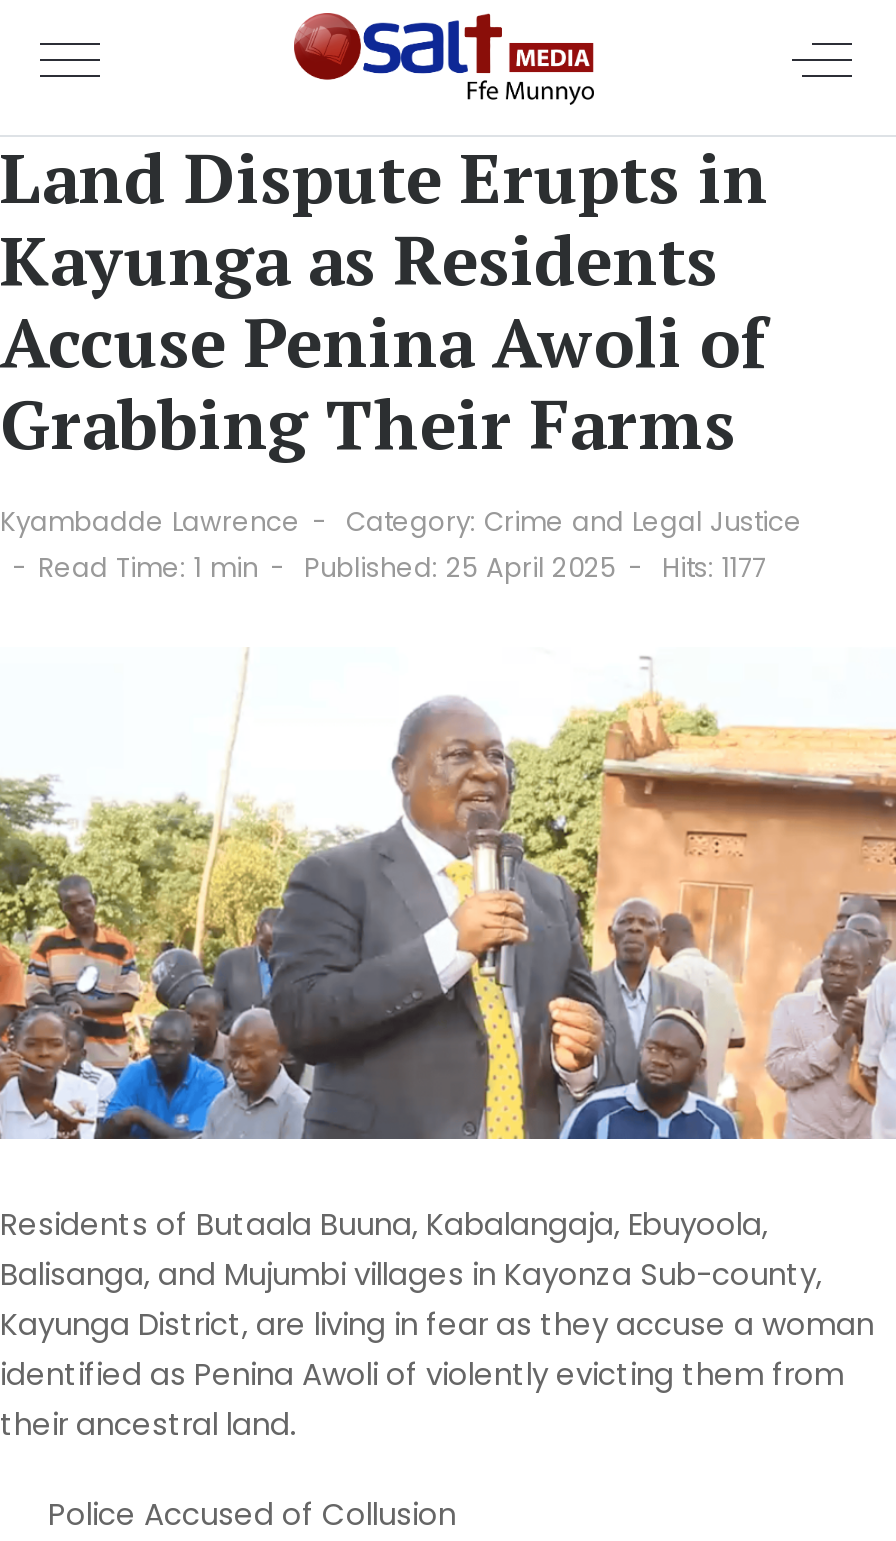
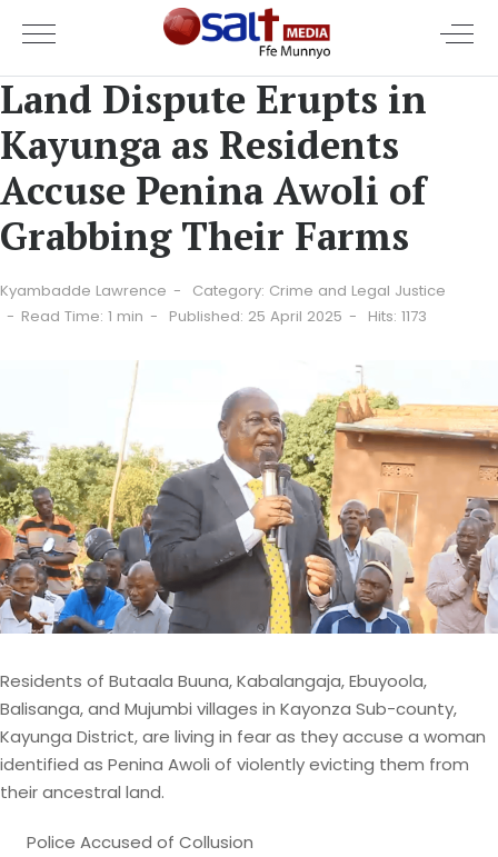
- Read Time: 1 min Published: 25 April 2025 Hits: 1177
+ Read Time: 1 min Published: 25 April 2025 Hits: 1173
